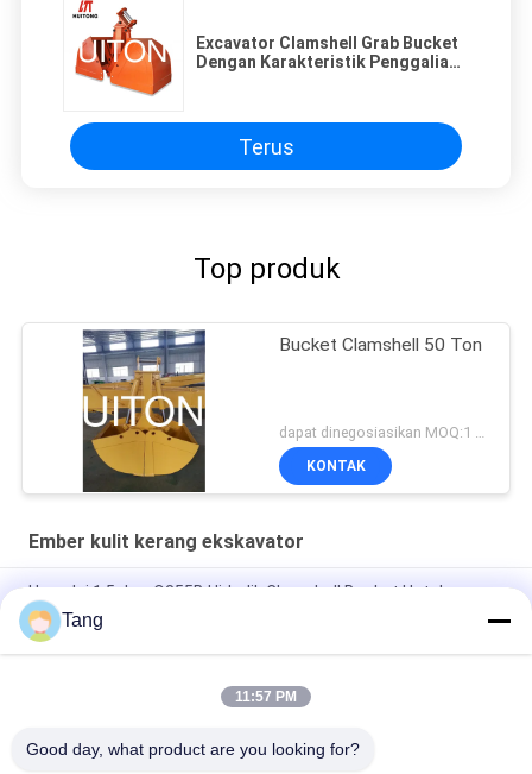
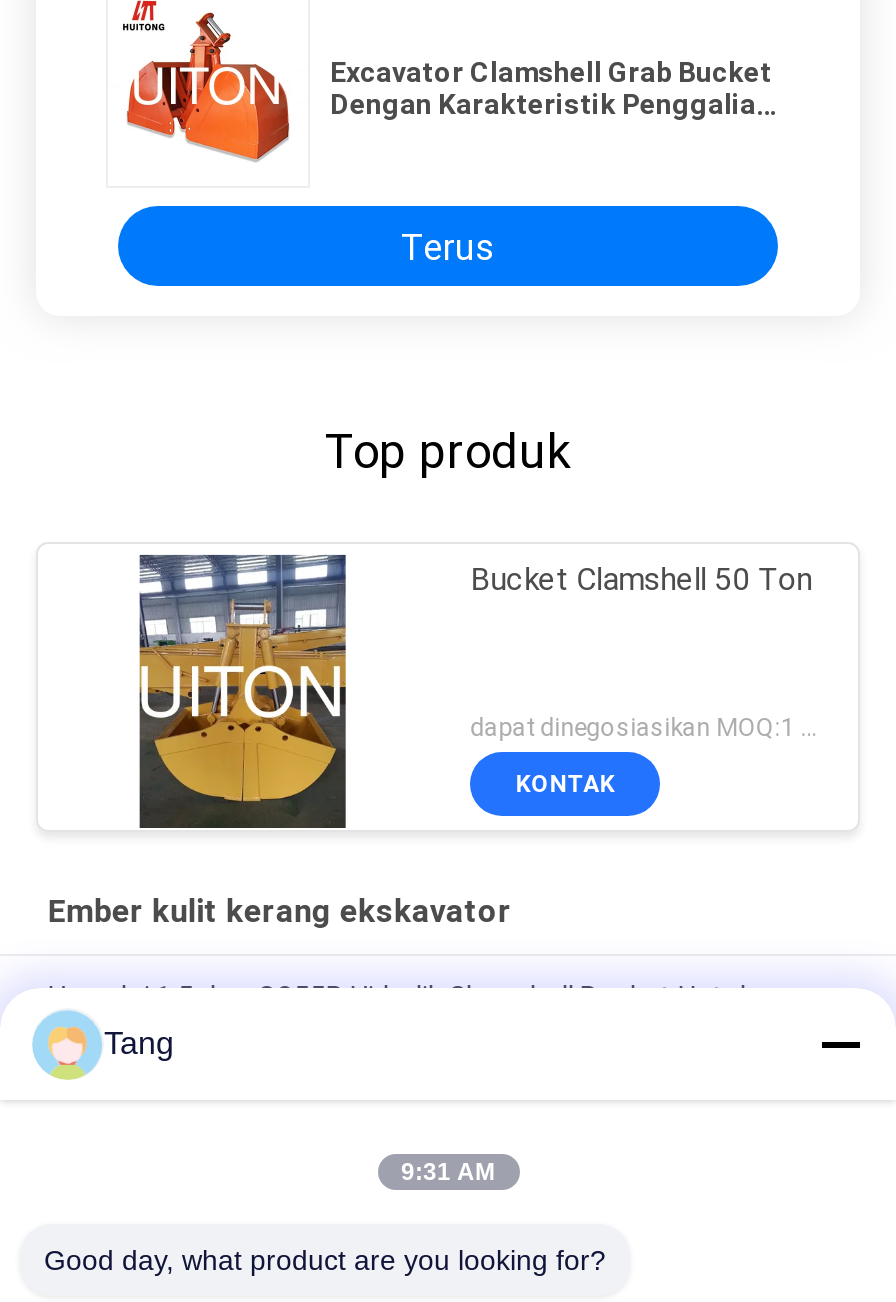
- 11:57 PM
+ 9:31 AM
